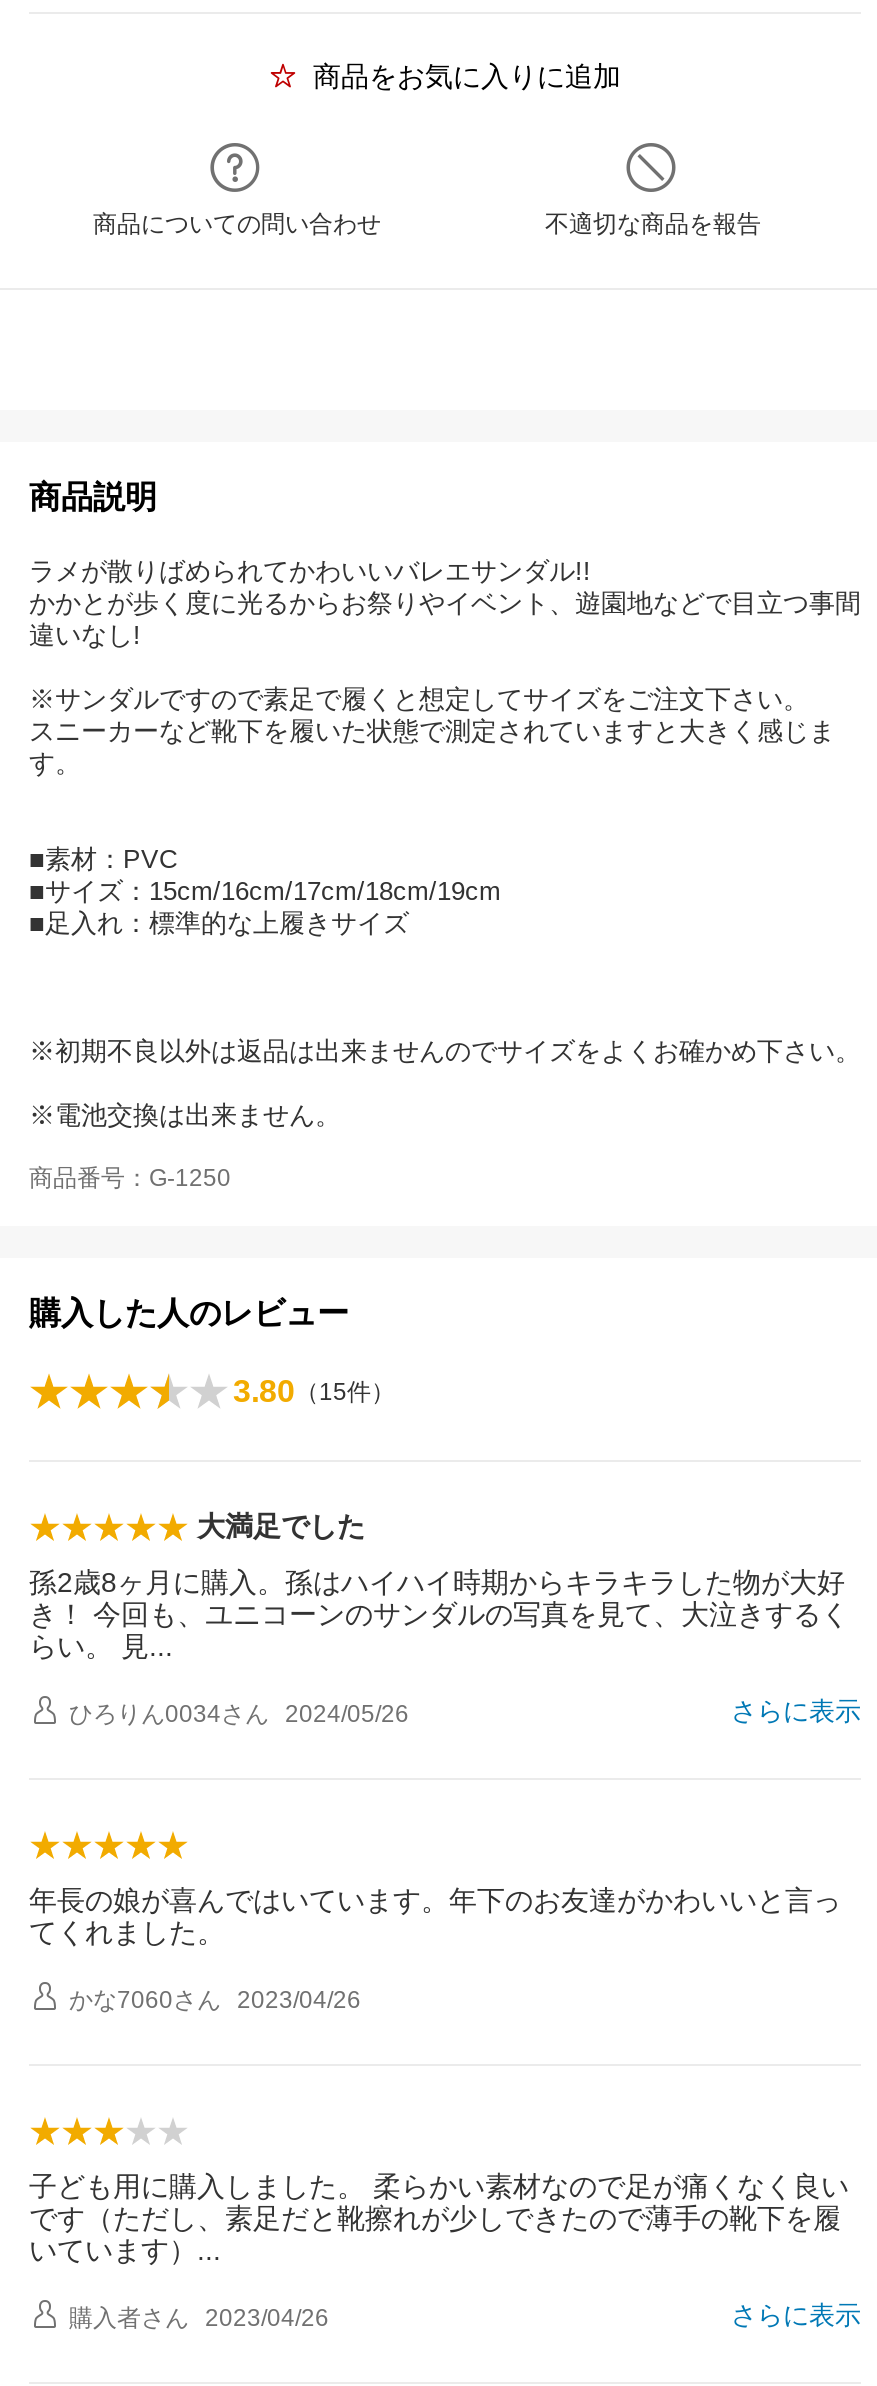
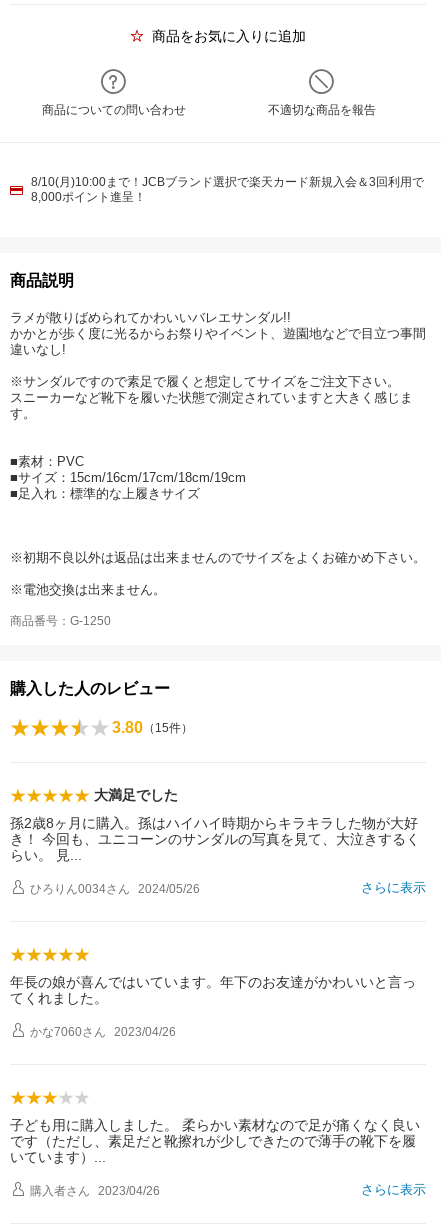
+ 8/10(月)10:00まで！JCBブランド選択で楽天カード新規入会＆3回利用で
+ 8,000ポイント進呈！
